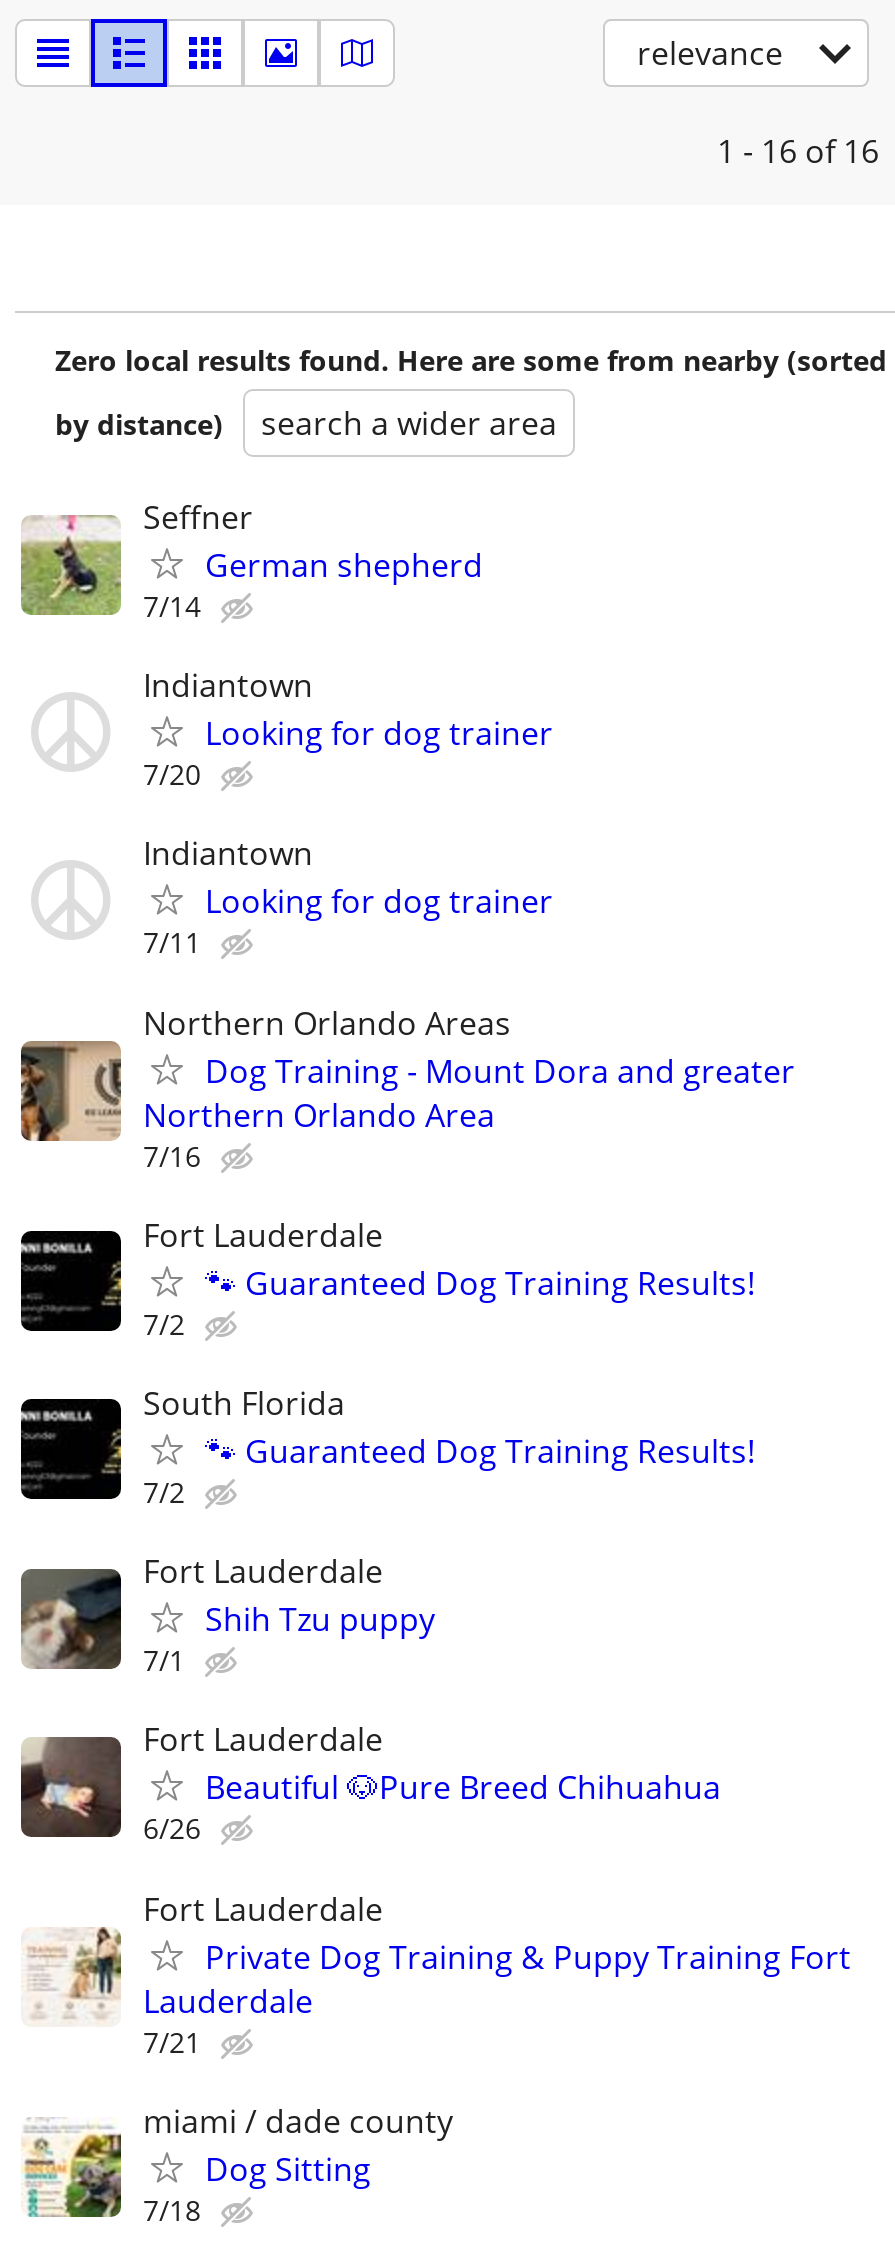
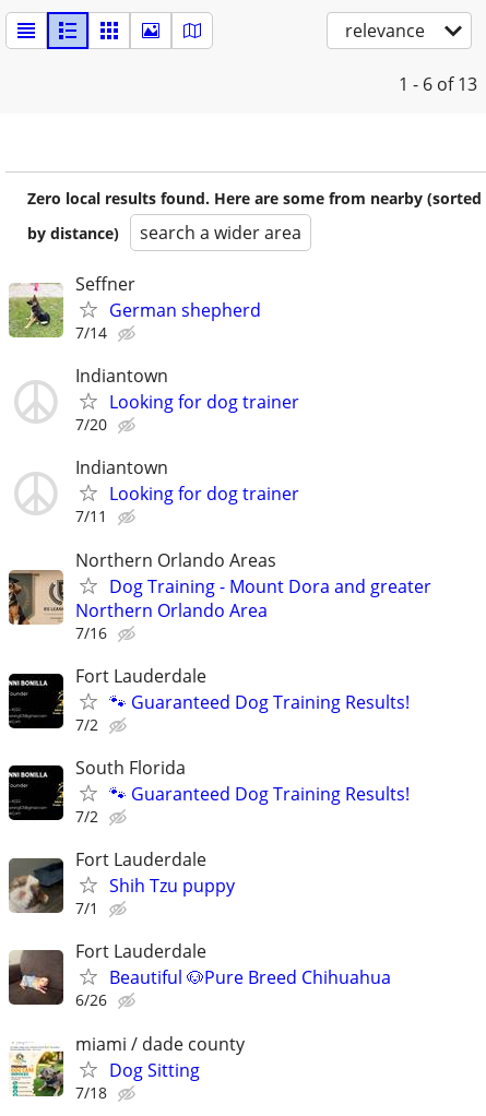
- 1 - 16 of 16
+ 1 - 6 of 13

- [image]
- Fort Lauderdale
- Private Dog Training & Puppy Training Fort
- Lauderdale
- 7/21
